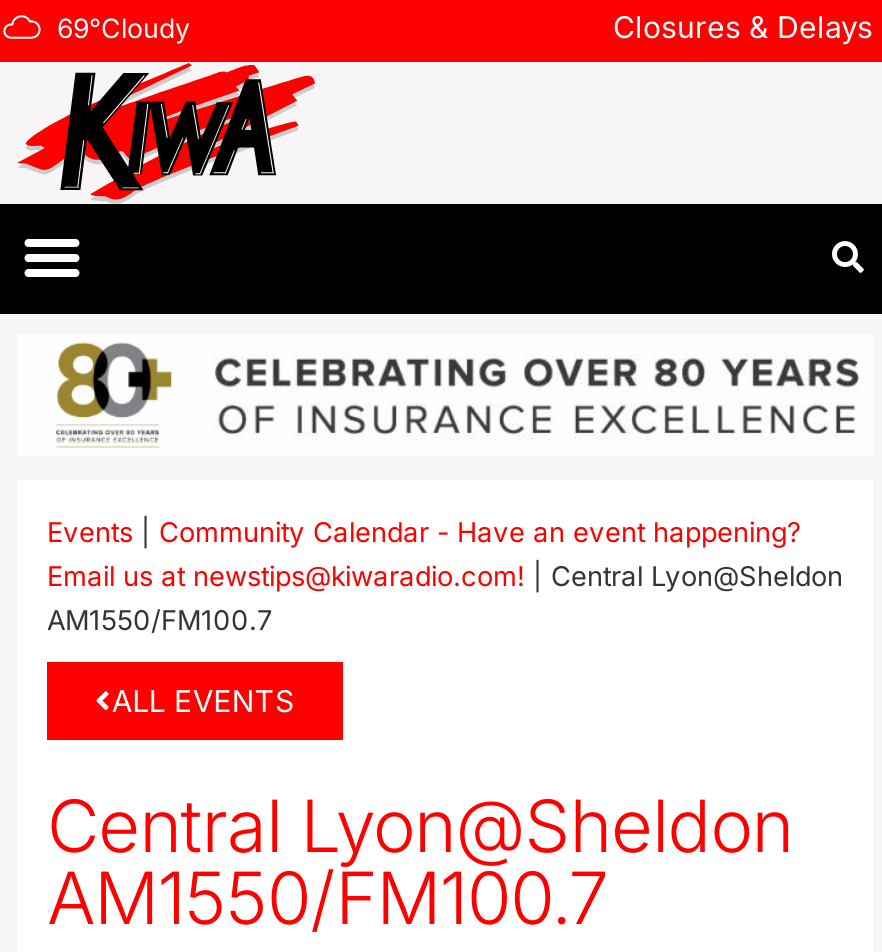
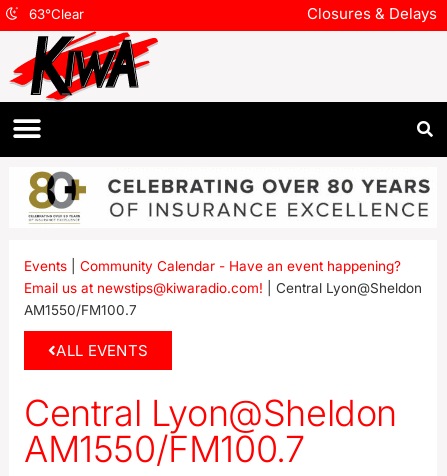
- 69°Cloudy
+ 63°Clear
